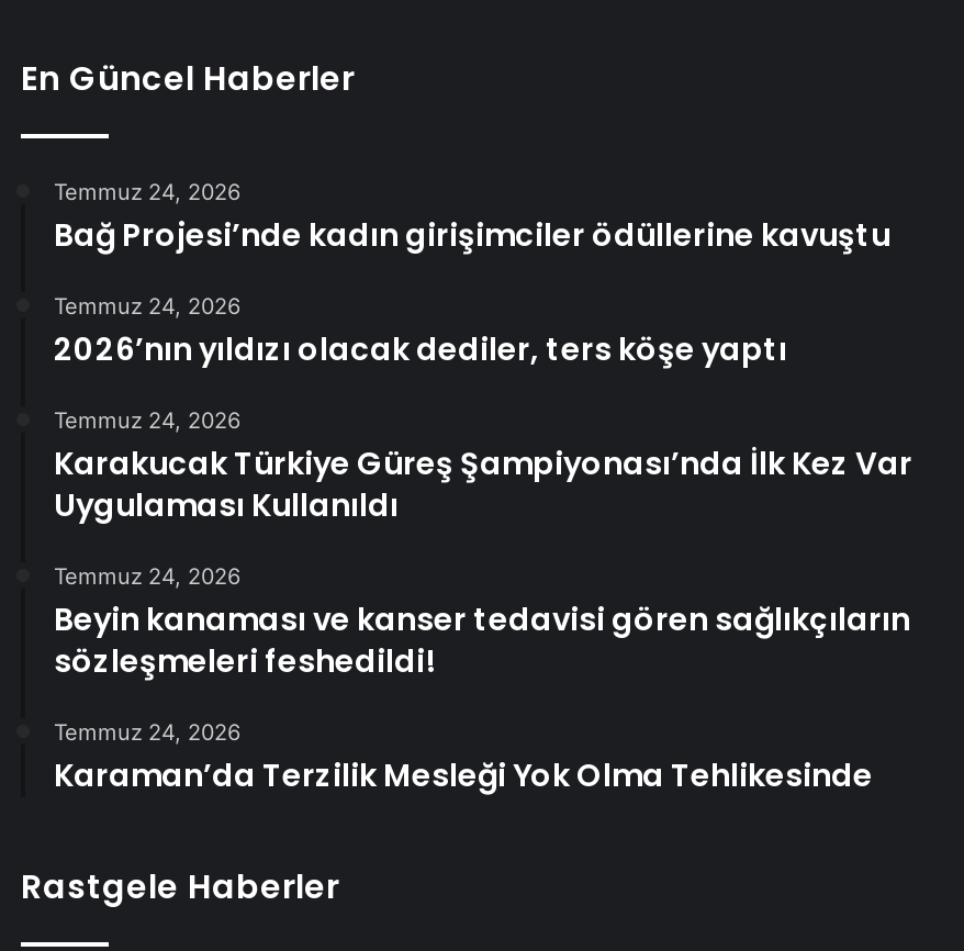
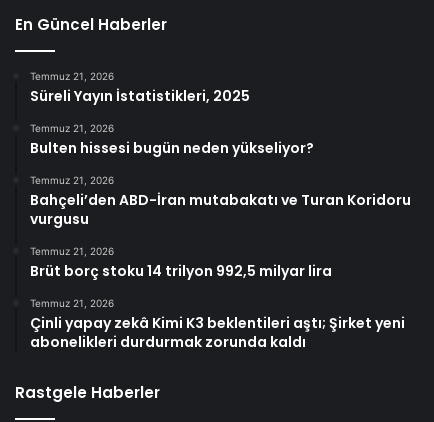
- Temmuz 24, 2026
- Bağ Projesi’nde kadın girişimciler ödüllerine kavuştu
+ Temmuz 21, 2026
+ Süreli Yayın İstatistikleri, 2025

- Temmuz 24, 2026
- 2026’nın yıldızı olacak dediler, ters köşe yaptı
+ Temmuz 21, 2026
+ Bulten hissesi bugün neden yükseliyor?

- Temmuz 24, 2026
- Karakucak Türkiye Güreş Şampiyonası’nda İlk Kez Var
- Uygulaması Kullanıldı
+ Temmuz 21, 2026
+ Bahçeli’den ABD-İran mutabakatı ve Turan Koridoru
+ vurgusu

- Temmuz 24, 2026
- Beyin kanaması ve kanser tedavisi gören sağlıkçıların
- sözleşmeleri feshedildi!
+ Temmuz 21, 2026
+ Brüt borç stoku 14 trilyon 992,5 milyar lira

- Temmuz 24, 2026
- Karaman’da Terzilik Mesleği Yok Olma Tehlikesinde
+ Temmuz 21, 2026
+ Çinli yapay zekâ Kimi K3 beklentileri aştı; Şirket yeni
+ abonelikleri durdurmak zorunda kaldı
